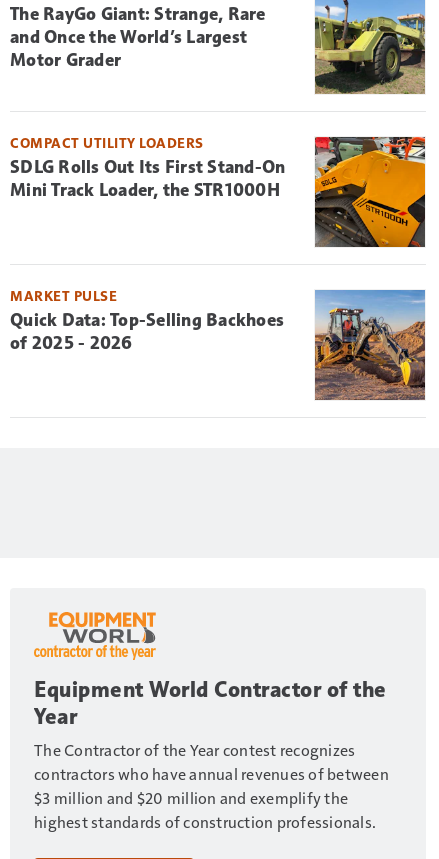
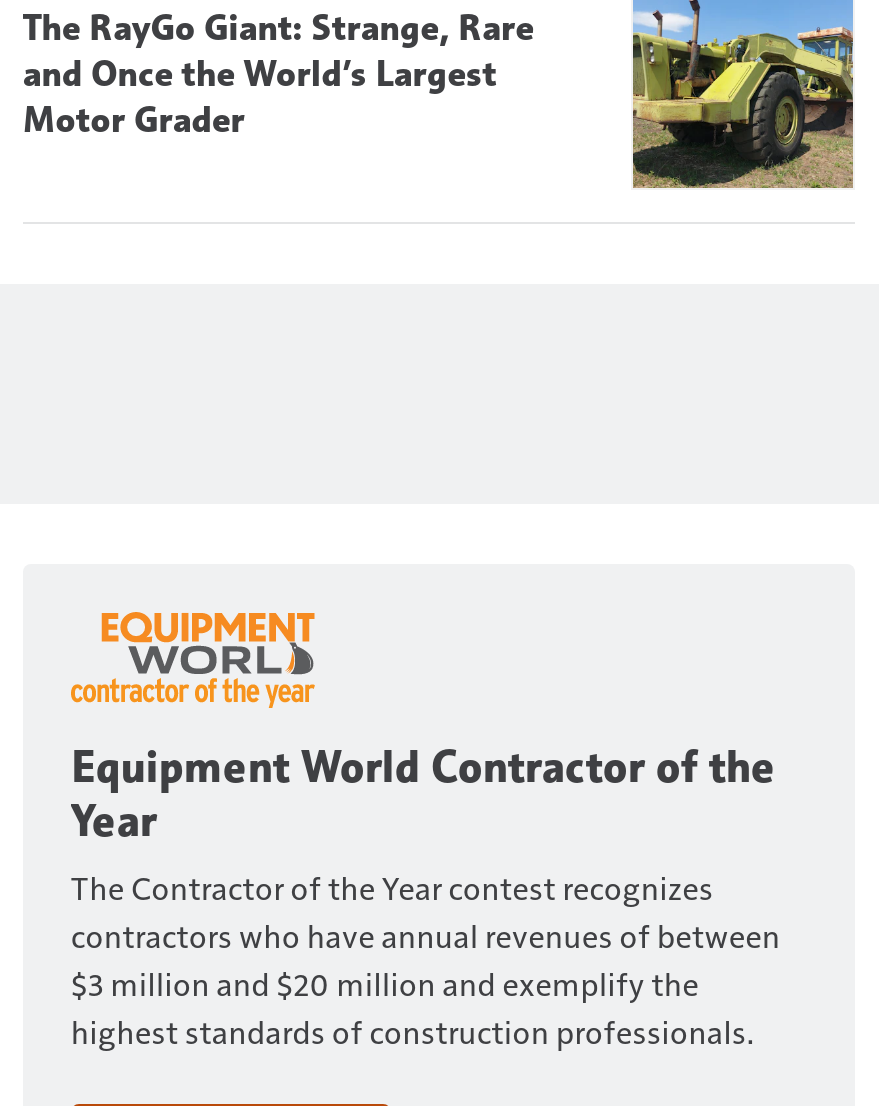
- [image]
- COMPACT UTILITY LOADERS
- SDLG Rolls Out Its First Stand-On
- Mini Track Loader, the STR1000H

- [image]
- MARKET PULSE
- Quick Data: Top-Selling Backhoes
- of 2025 - 2026
